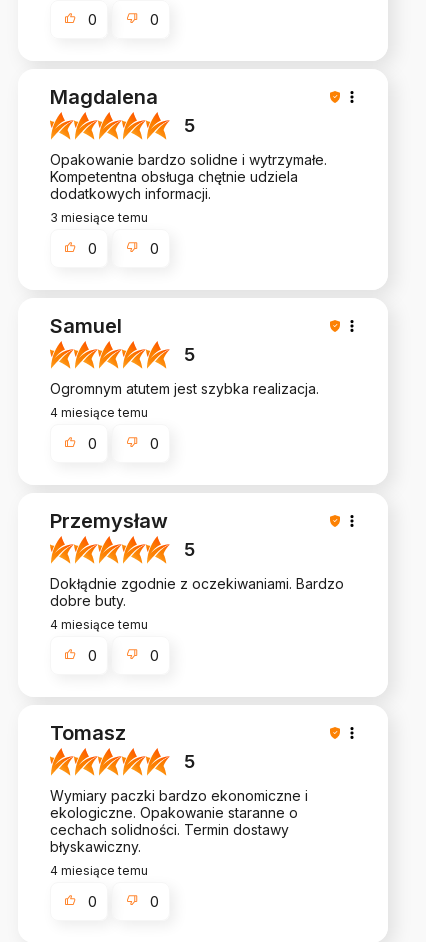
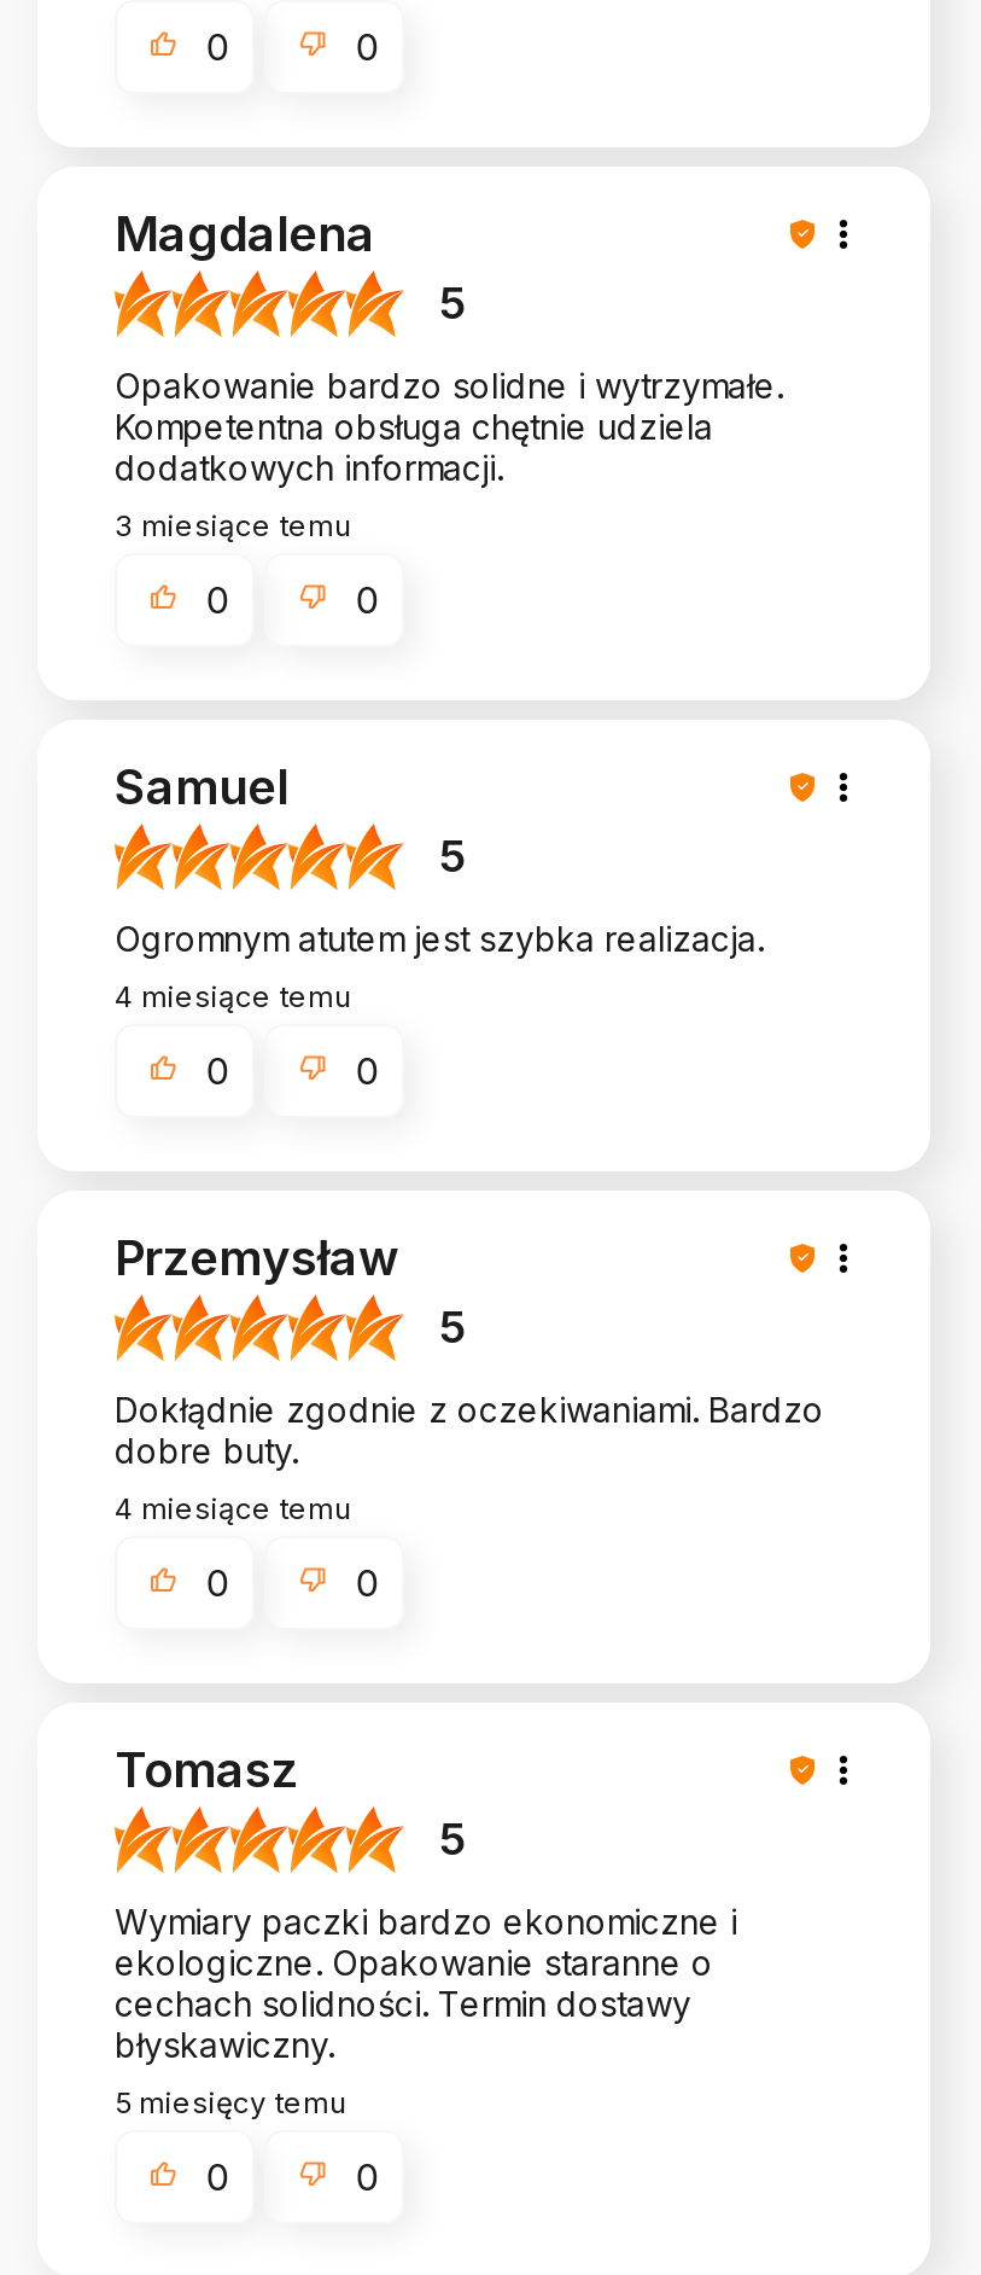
- 4 miesiące temu
+ 5 miesięcy temu
